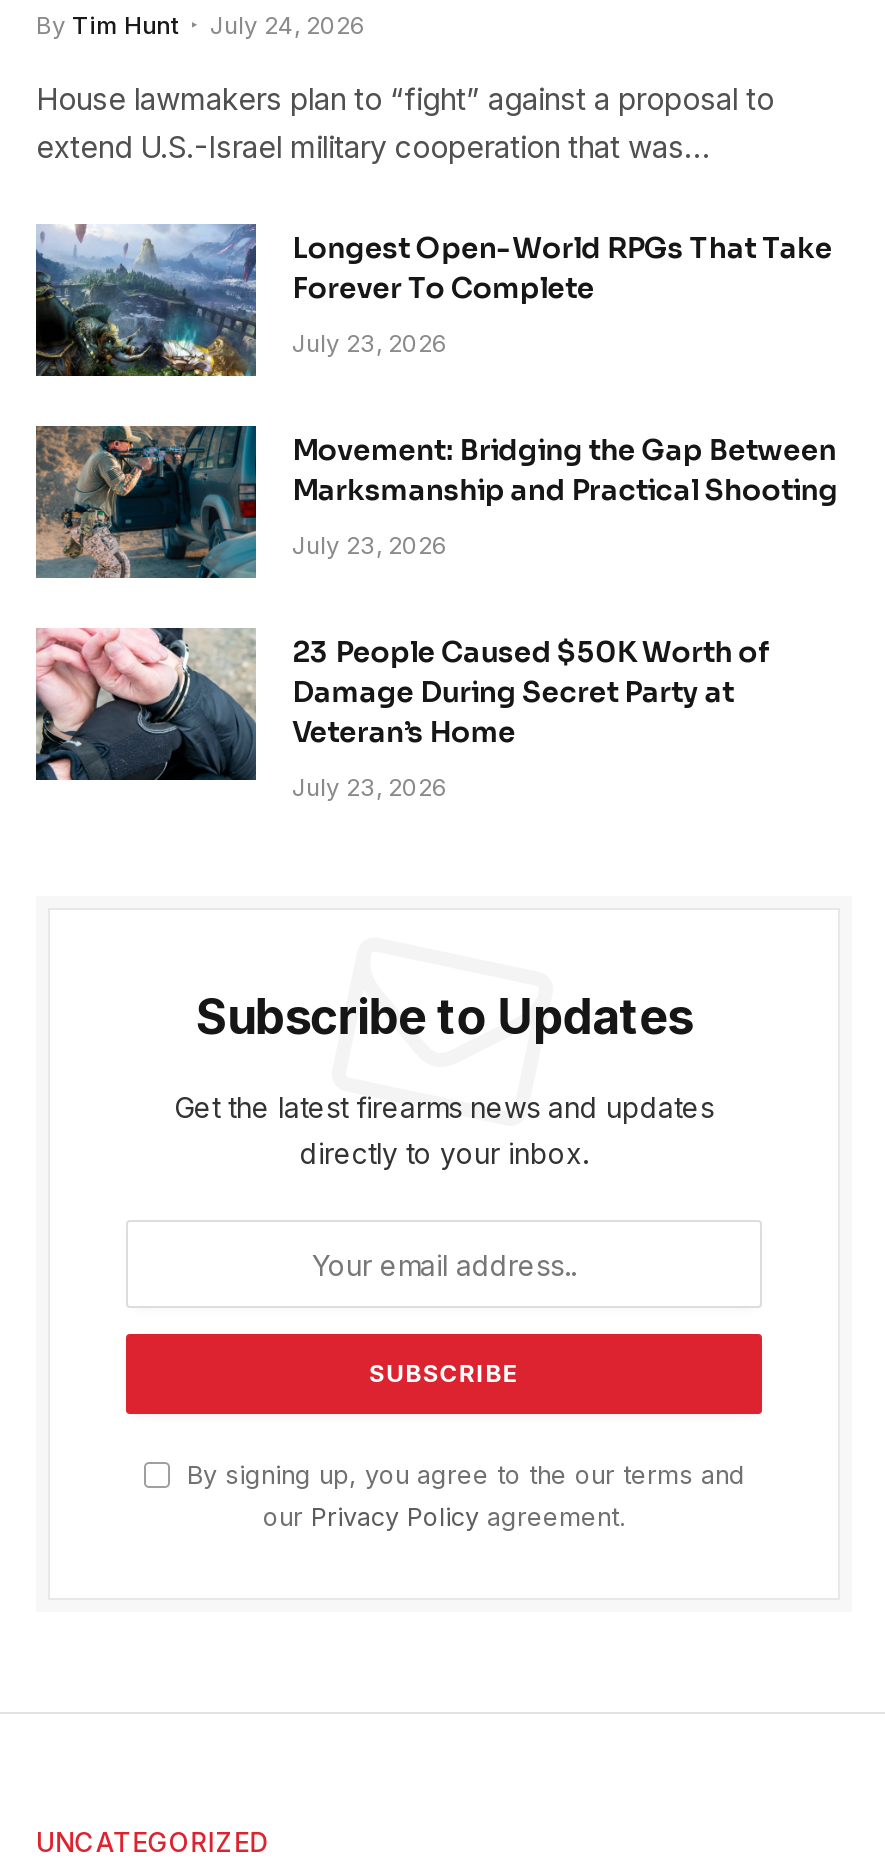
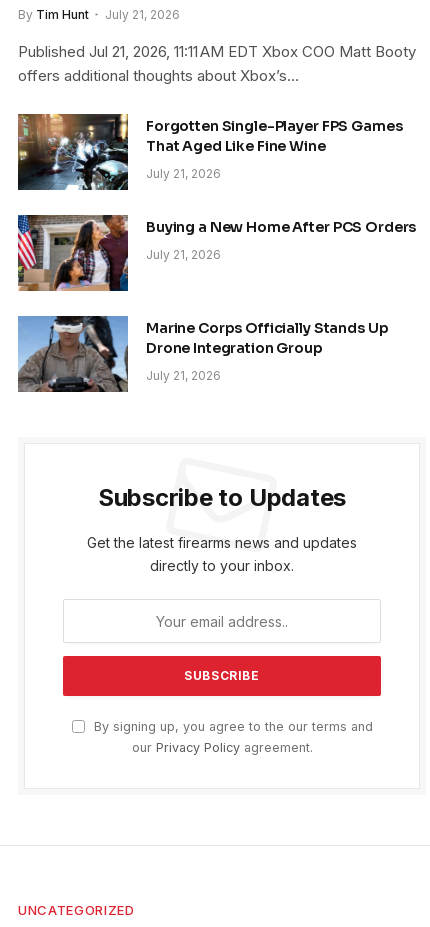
- By Tim Hunt July 24, 2026
+ By Tim Hunt July 21, 2026

- House lawmakers plan to “fight” against a proposal to
- extend U.S.-Israel military cooperation that was…
+ Published Jul 21, 2026, 11:11 AM EDT Xbox COO Matt Booty
+ offers additional thoughts about Xbox’s…

- [image]
- Longest Open-World RPGs That Take
- Forever To Complete
+ [image]
+ Forgotten Single-Player FPS Games
+ That Aged Like Fine Wine

- July 23, 2026
+ July 21, 2026

- [image]
- Movement: Bridging the Gap Between
- Marksmanship and Practical Shooting
+ [image]
+ Buying a New Home After PCS Orders

- July 23, 2026
+ July 21, 2026

- [image]
- 23 People Caused $50K Worth of
- Damage During Secret Party at
- Veteran’s Home
+ [image]
+ Marine Corps Officially Stands Up
+ Drone Integration Group

- July 23, 2026
+ July 21, 2026
